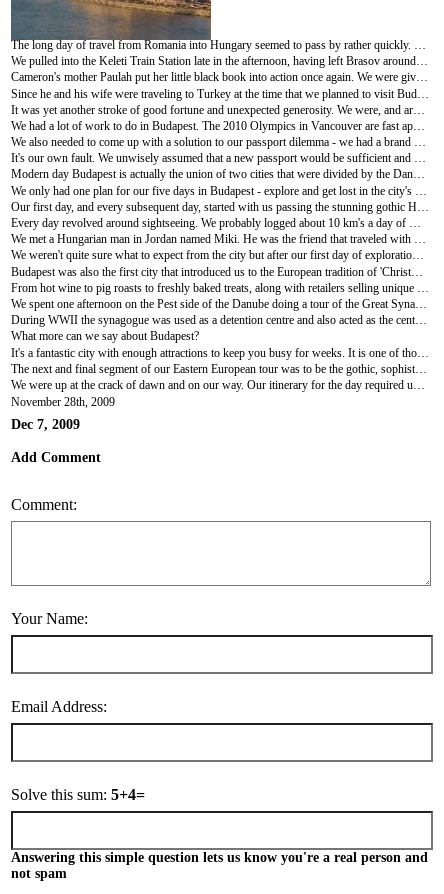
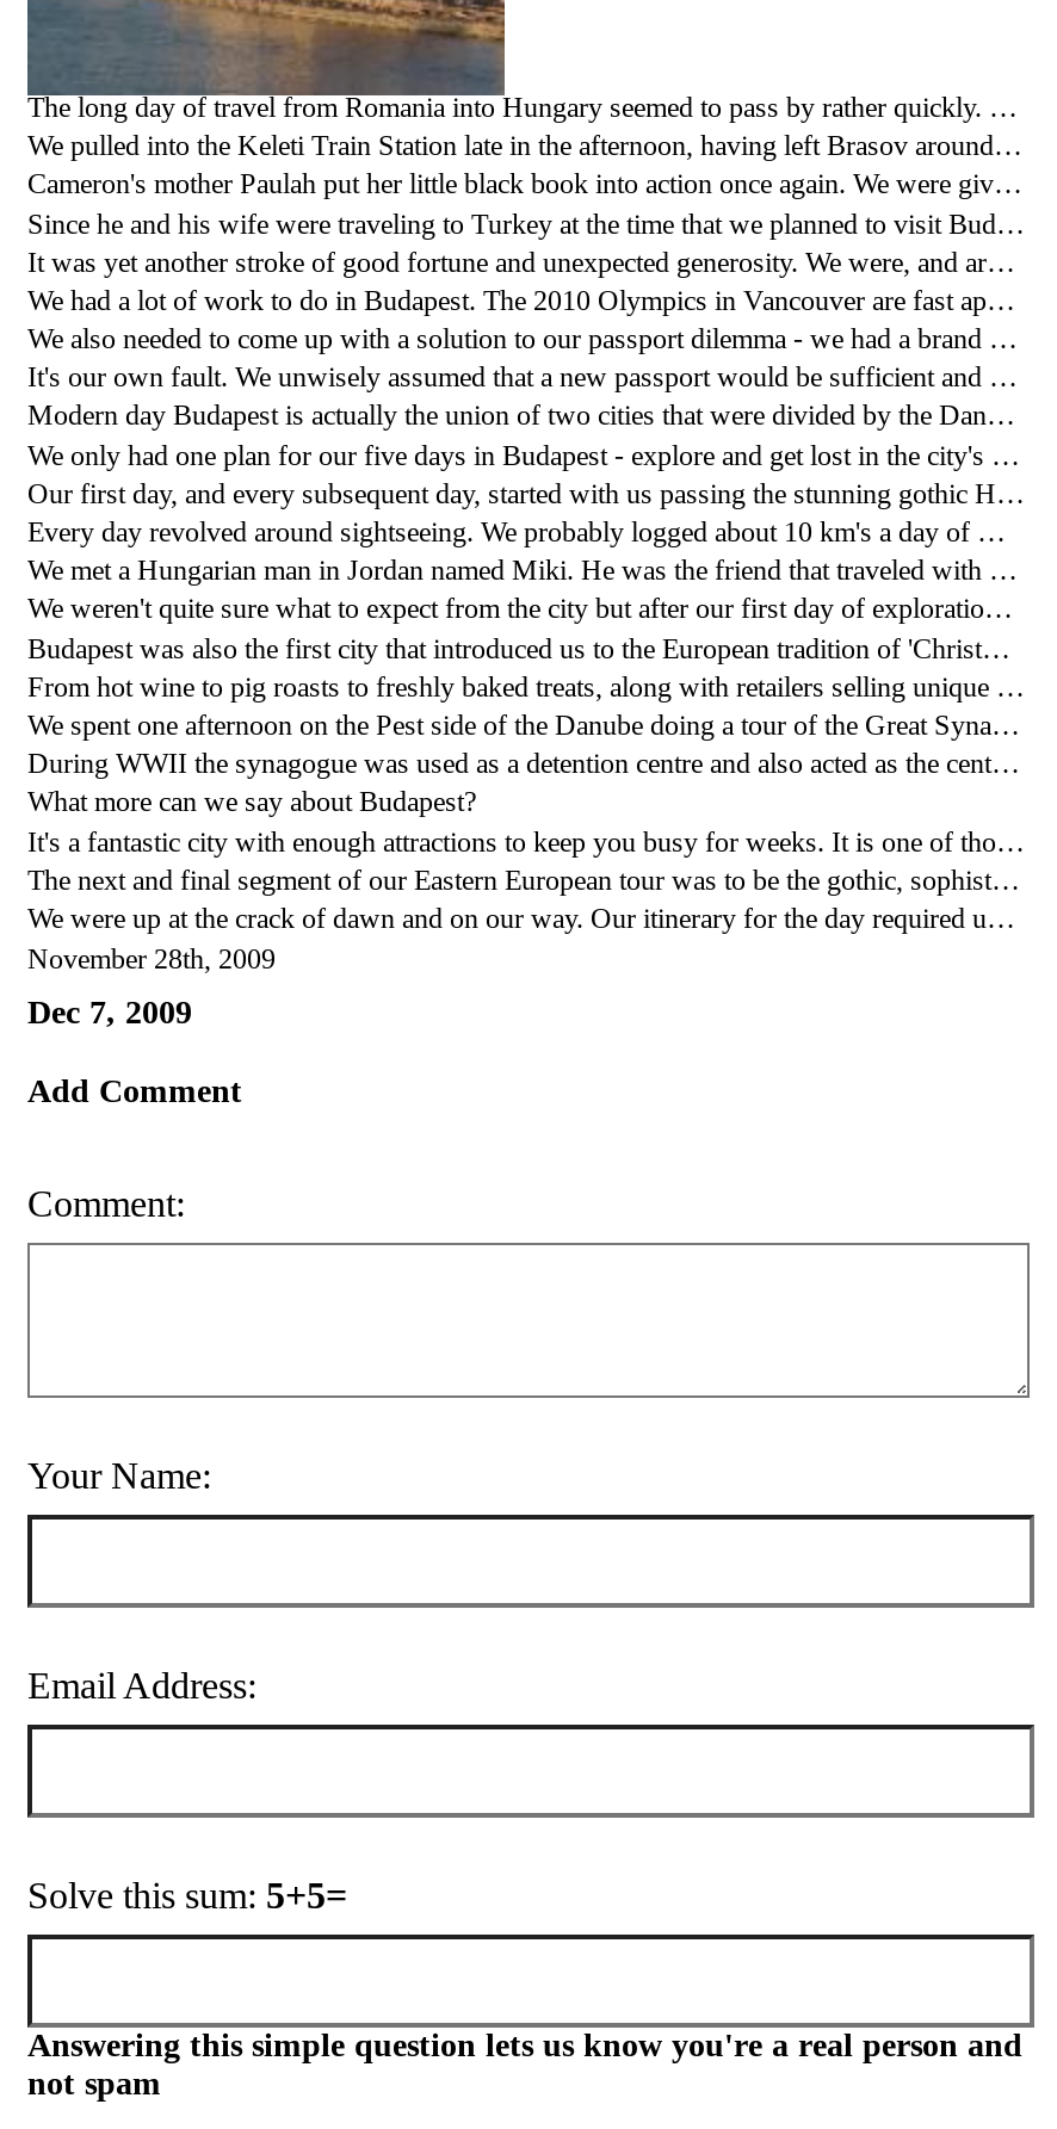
- Solve this sum: 5+4=
+ Solve this sum: 5+5=
